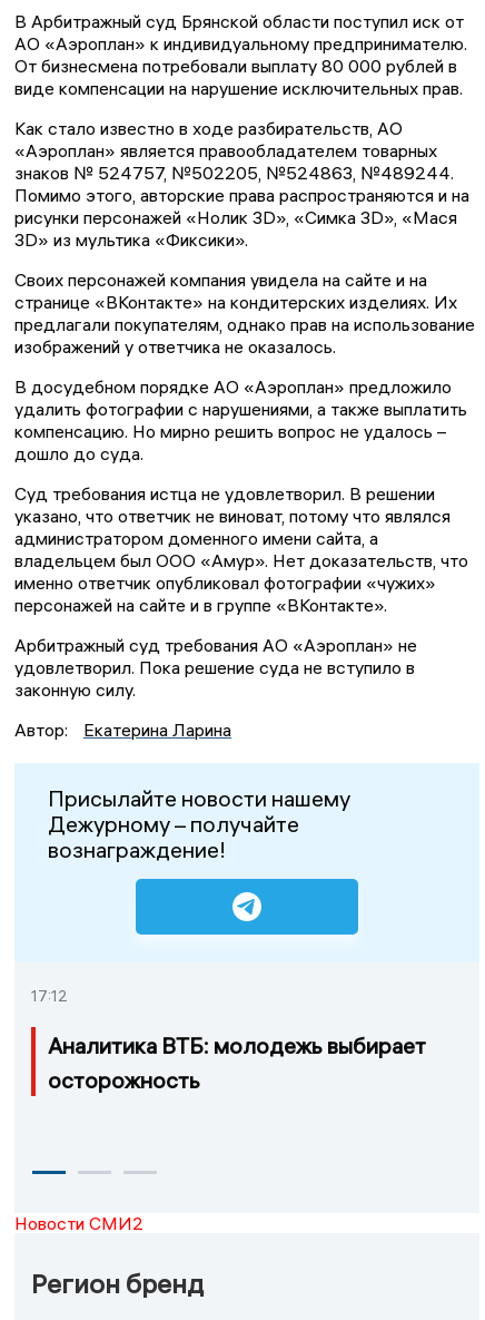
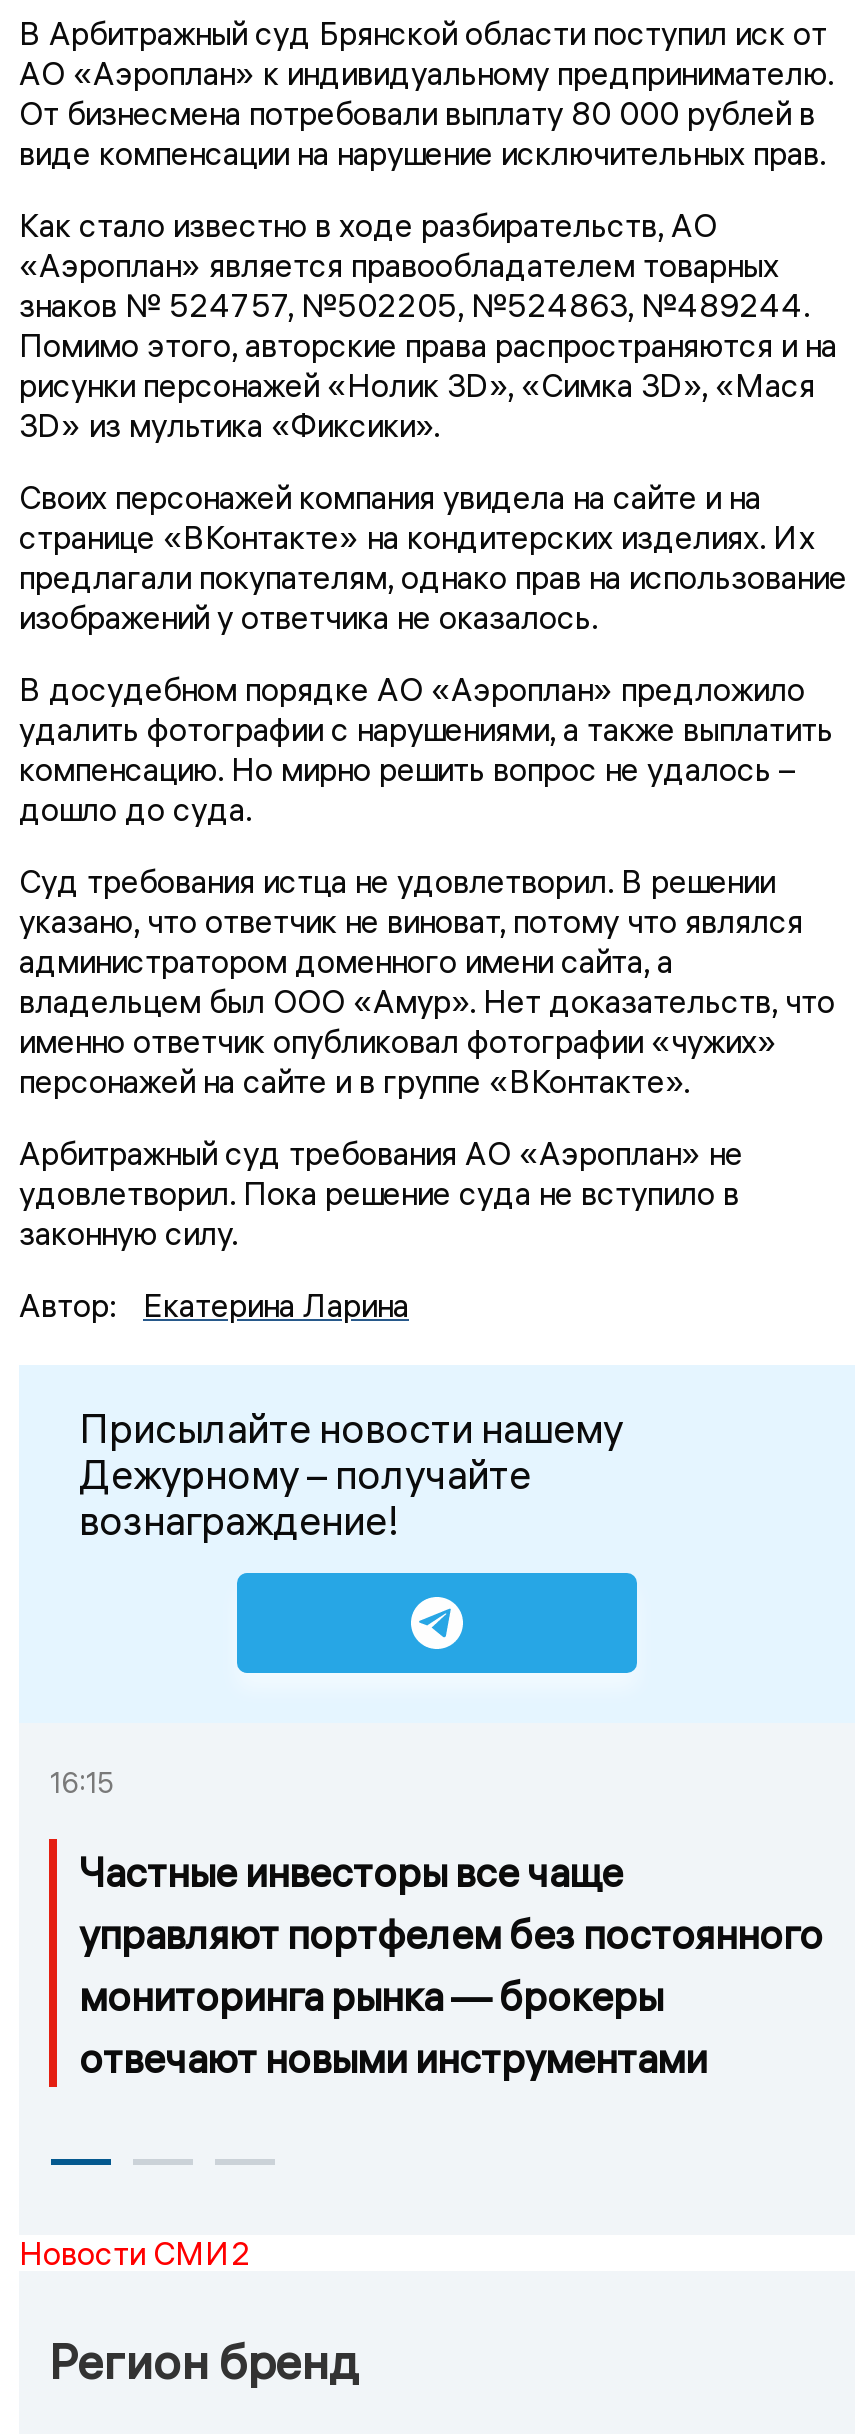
- 17:12
+ 16:15

- Аналитика ВТБ: молодежь выбирает
- осторожность
+ Частные инвесторы все чаще
+ управляют портфелем без постоянного
+ мониторинга рынка — брокеры
+ отвечают новыми инструментами
